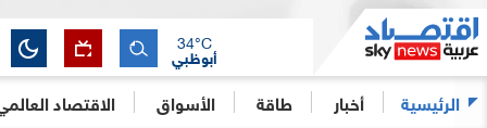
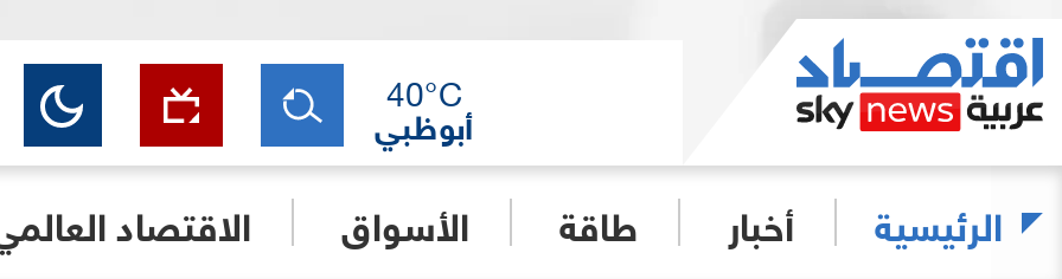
- 34°C
+ 40°C
